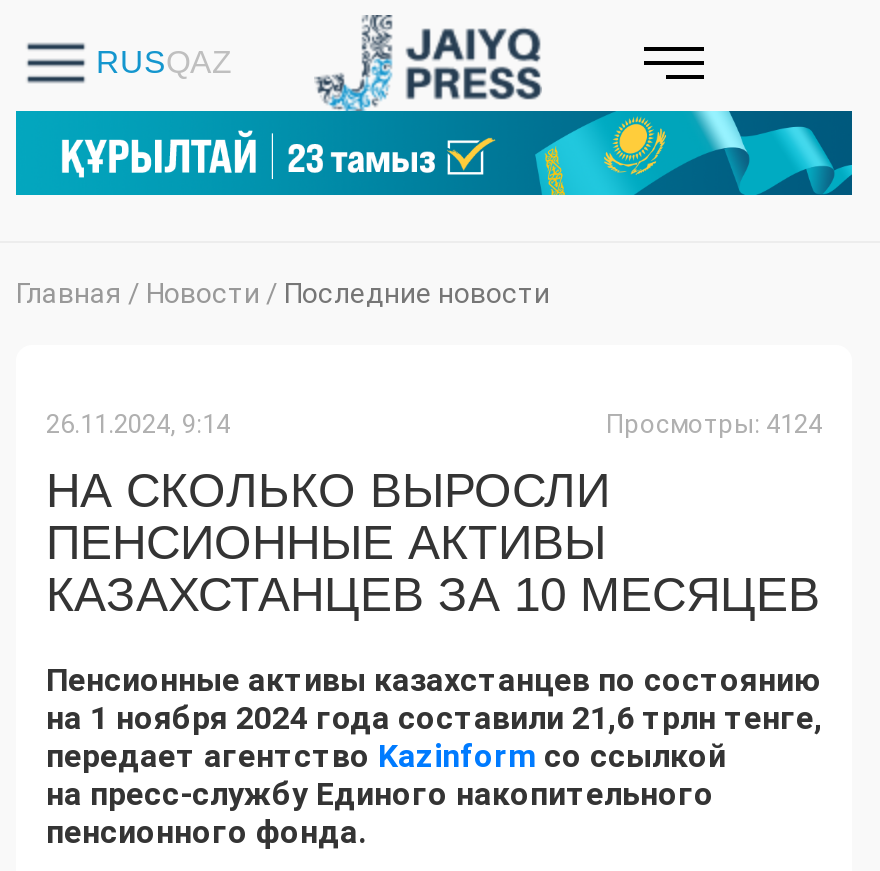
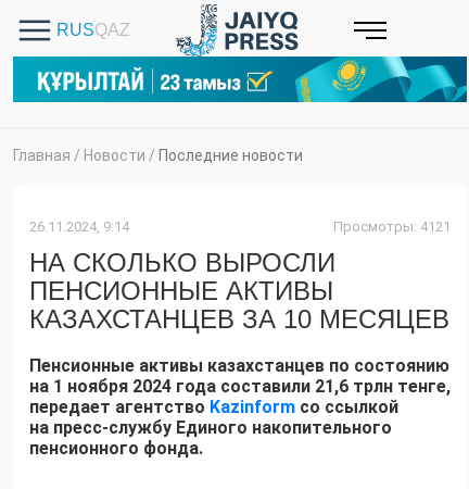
- Просмотры: 4124
+ Просмотры: 4121
